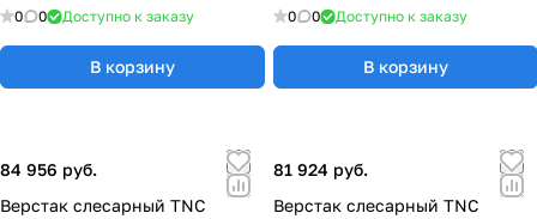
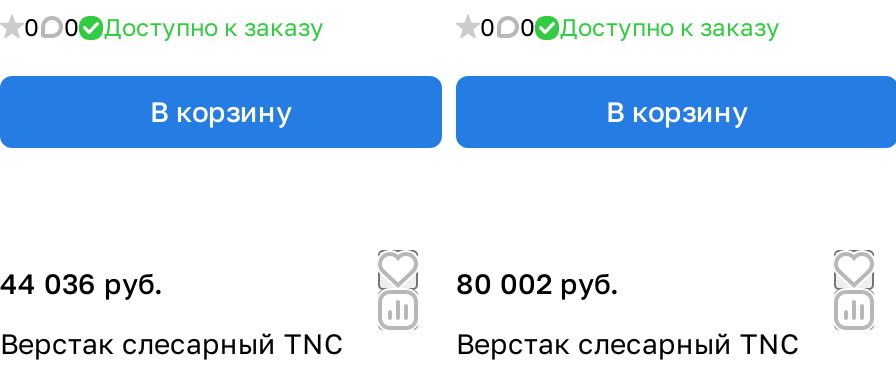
- 84 956 руб.
+ 44 036 руб.

- 81 924 руб.
+ 80 002 руб.
